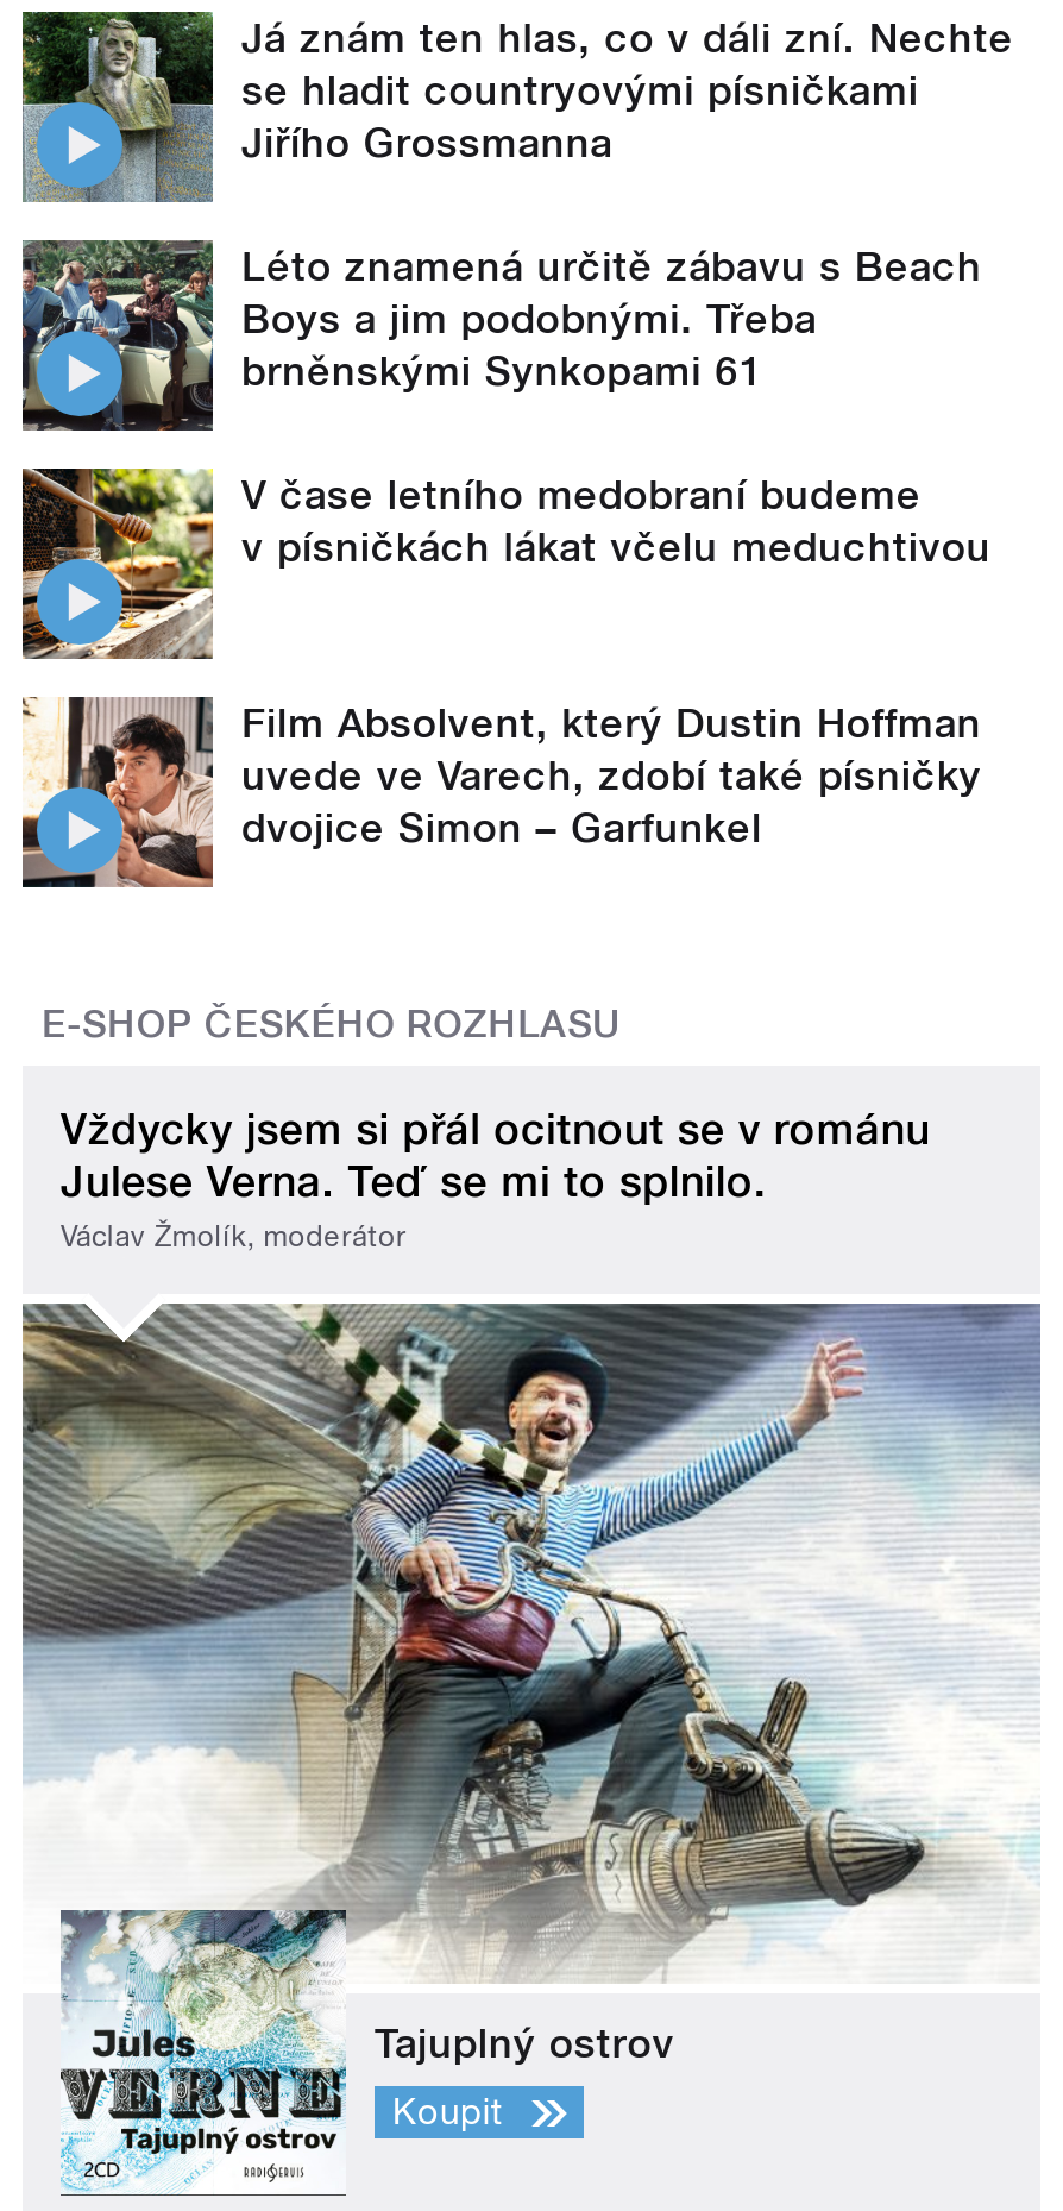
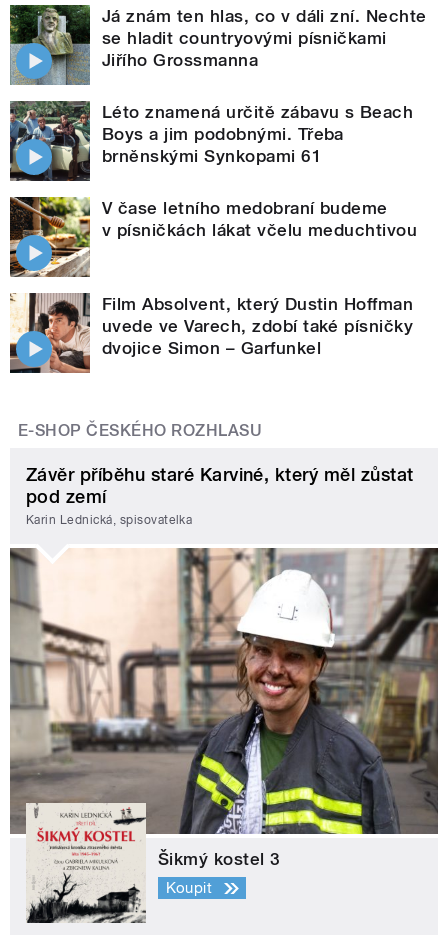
- Vždycky jsem si přál ocitnout se v románu
- Julese Verna. Teď se mi to splnilo.
- Václav Žmolík, moderátor
+ Závěr příběhu staré Karviné, který měl zůstat
+ pod zemí
+ Karin Lednická, spisovatelka

- [image]
- Tajuplný ostrov
+ [image]
+ Šikmý kostel 3
